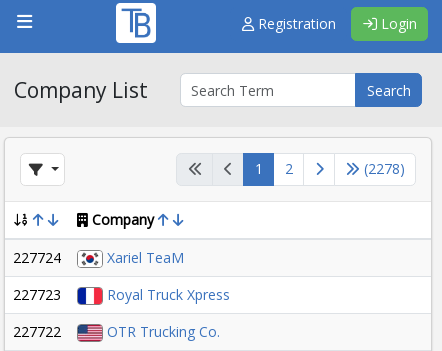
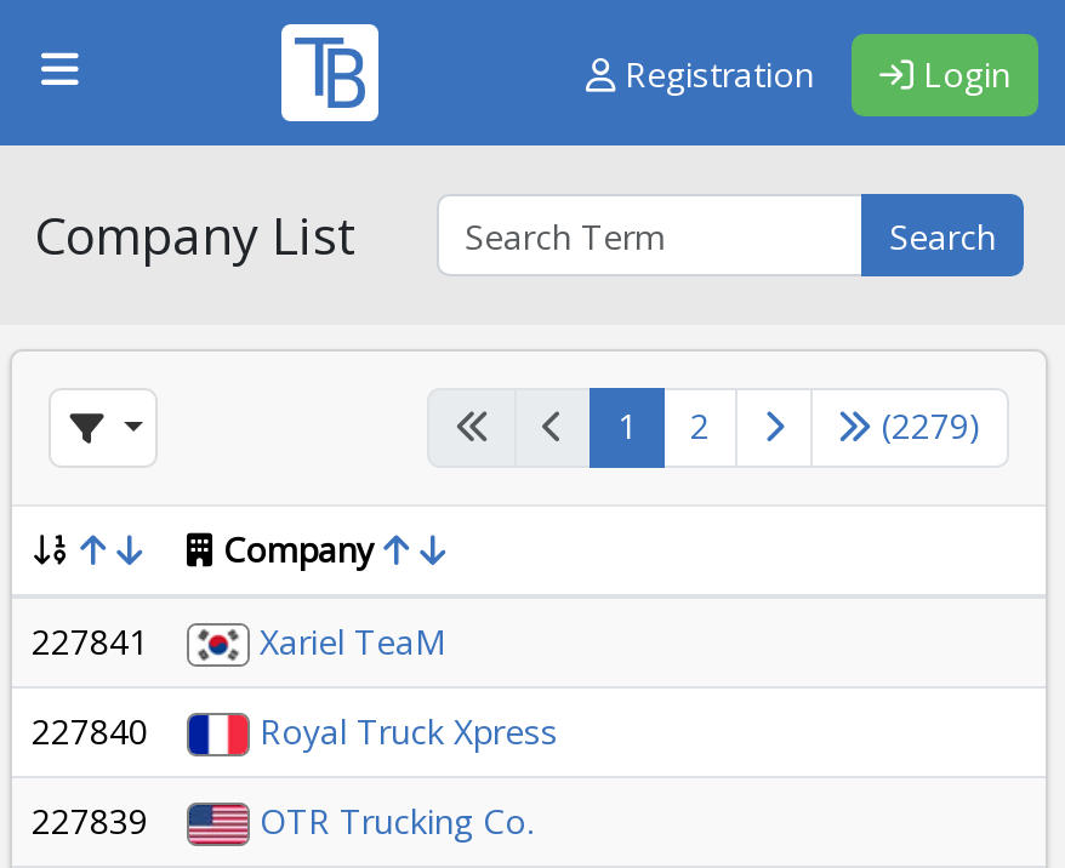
- (2278)
+ (2279)

- 227724
+ 227841

- 227723
+ 227840

- 227722
+ 227839
